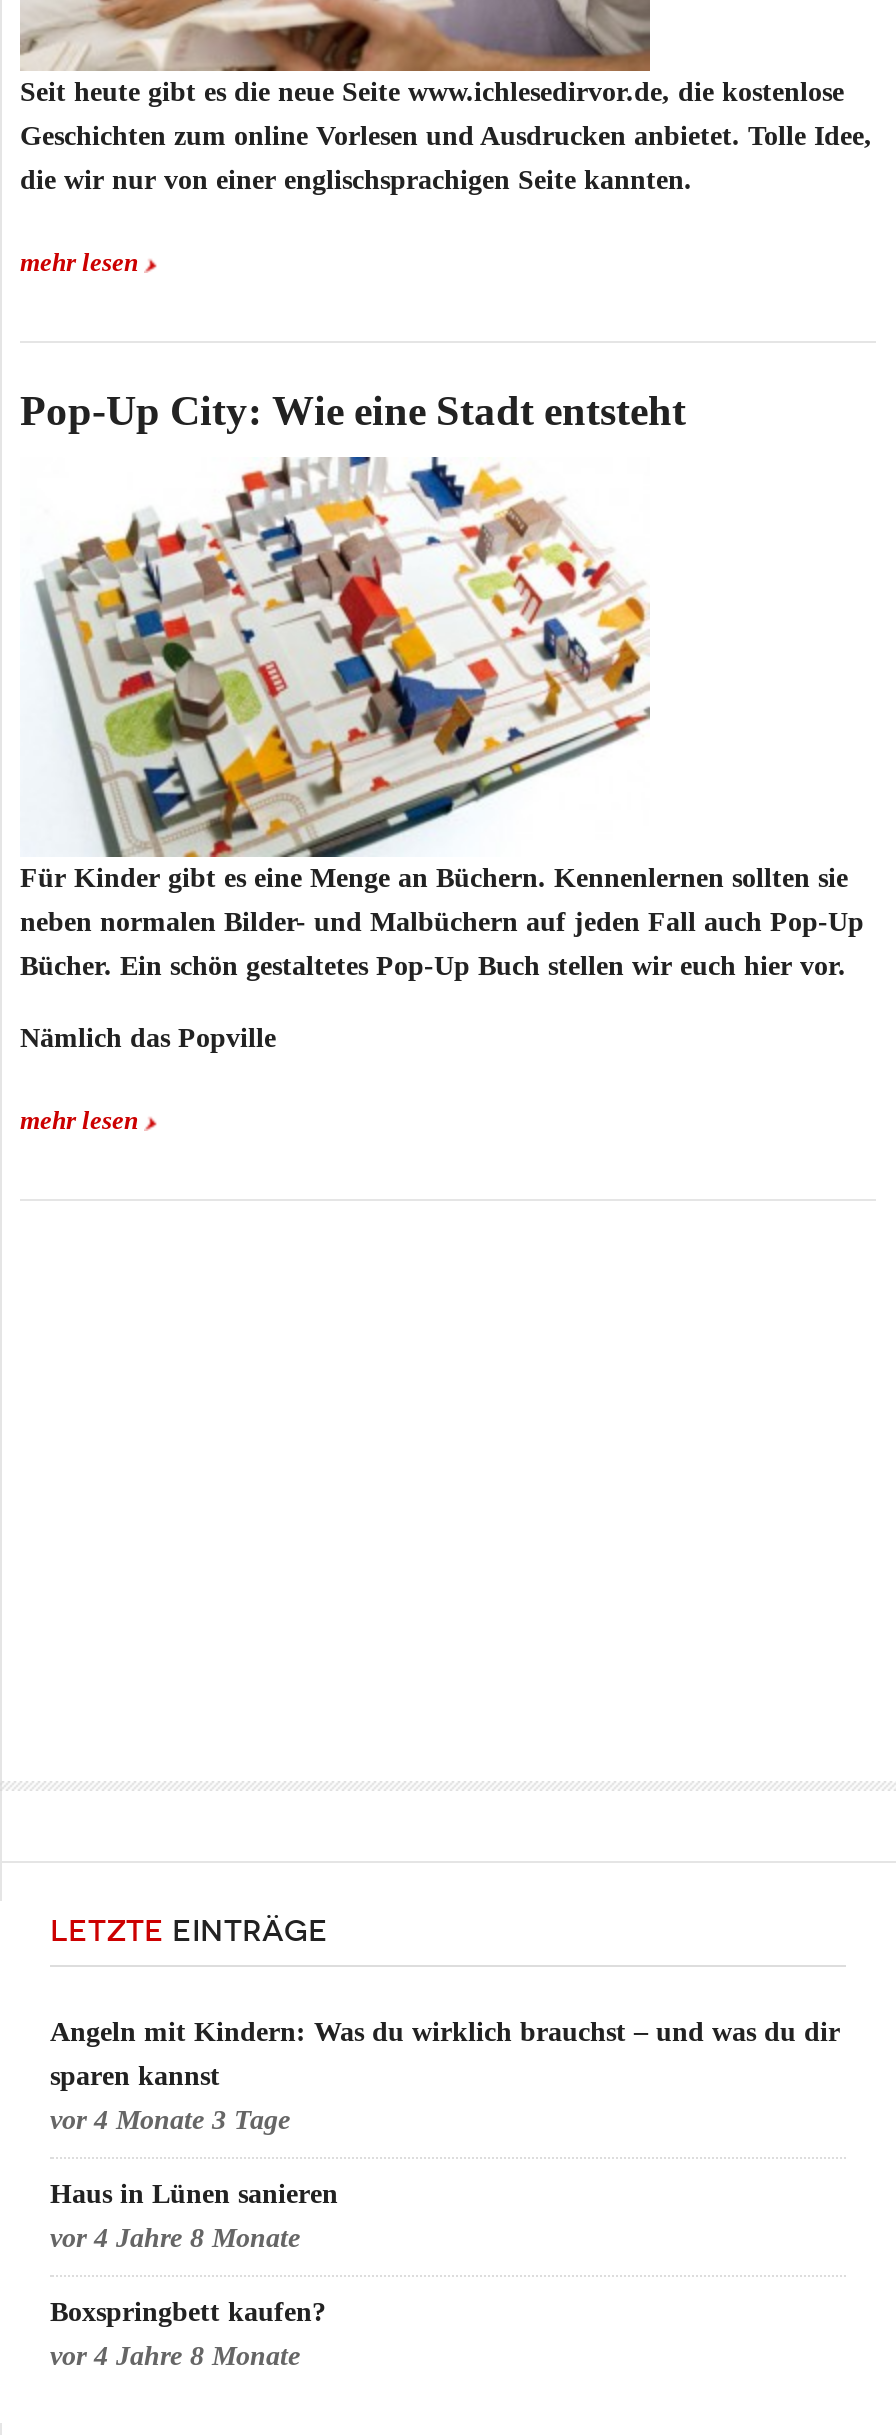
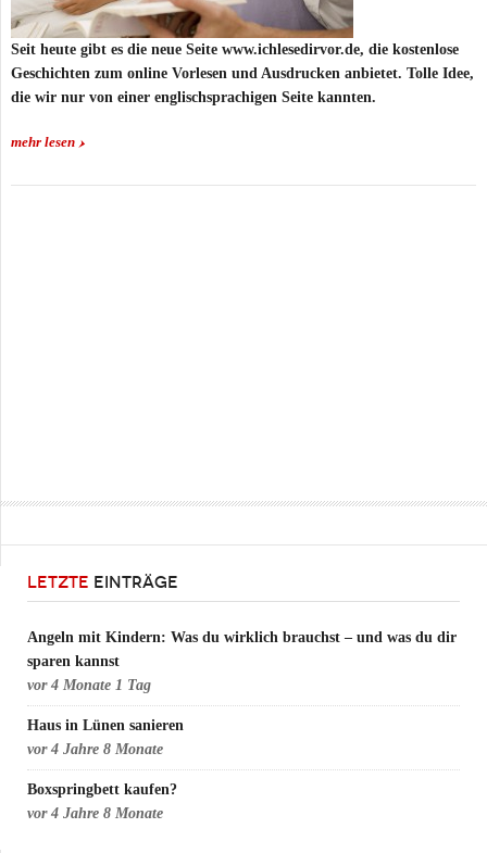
- Pop-Up City: Wie eine Stadt entsteht

- [image]
- Für Kinder gibt es eine Menge an Büchern. Kennenlernen sollten sie
- neben normalen Bilder- und Malbüchern auf jeden Fall auch Pop-Up
- Bücher. Ein schön gestaltetes Pop-Up Buch stellen wir euch hier vor.
- Nämlich das Popville
- mehr lesen

- vor 4 Monate 3 Tage
+ vor 4 Monate 1 Tag
